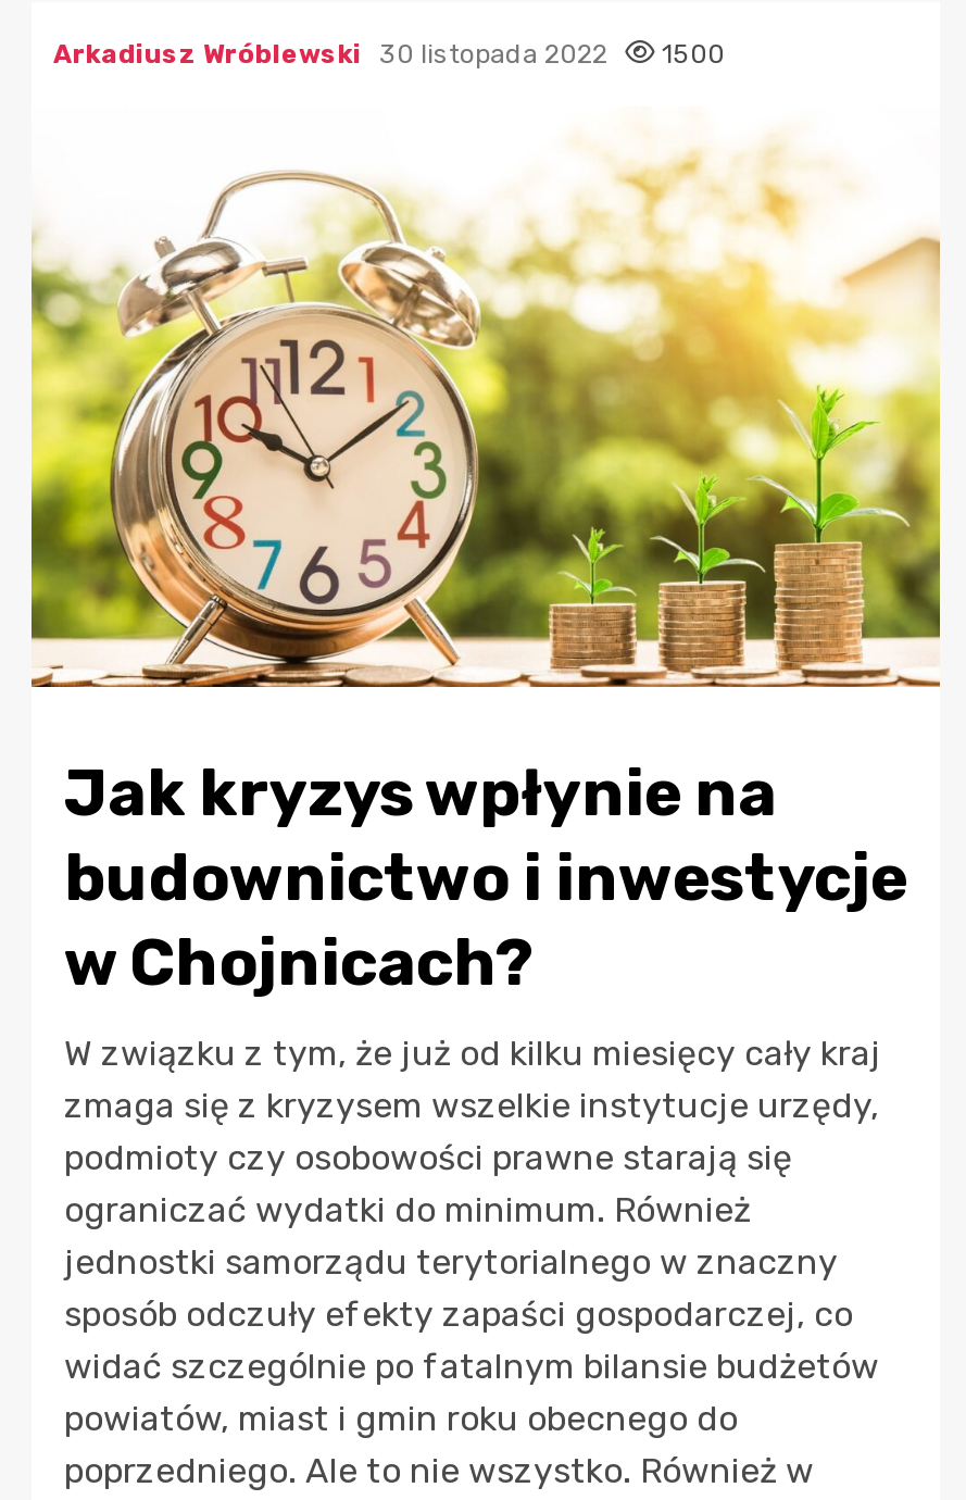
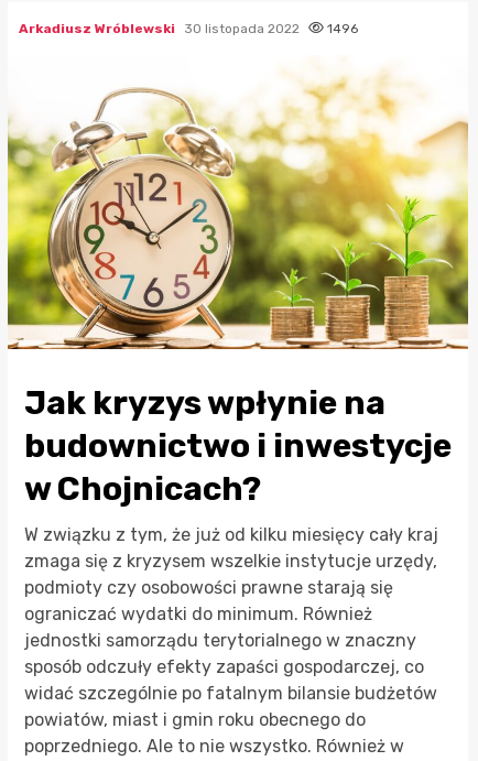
- Arkadiusz Wróblewski 30 listopada 2022 1500
+ Arkadiusz Wróblewski 30 listopada 2022 1496
